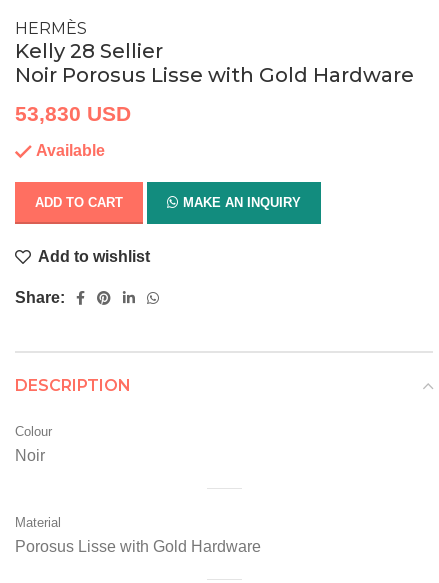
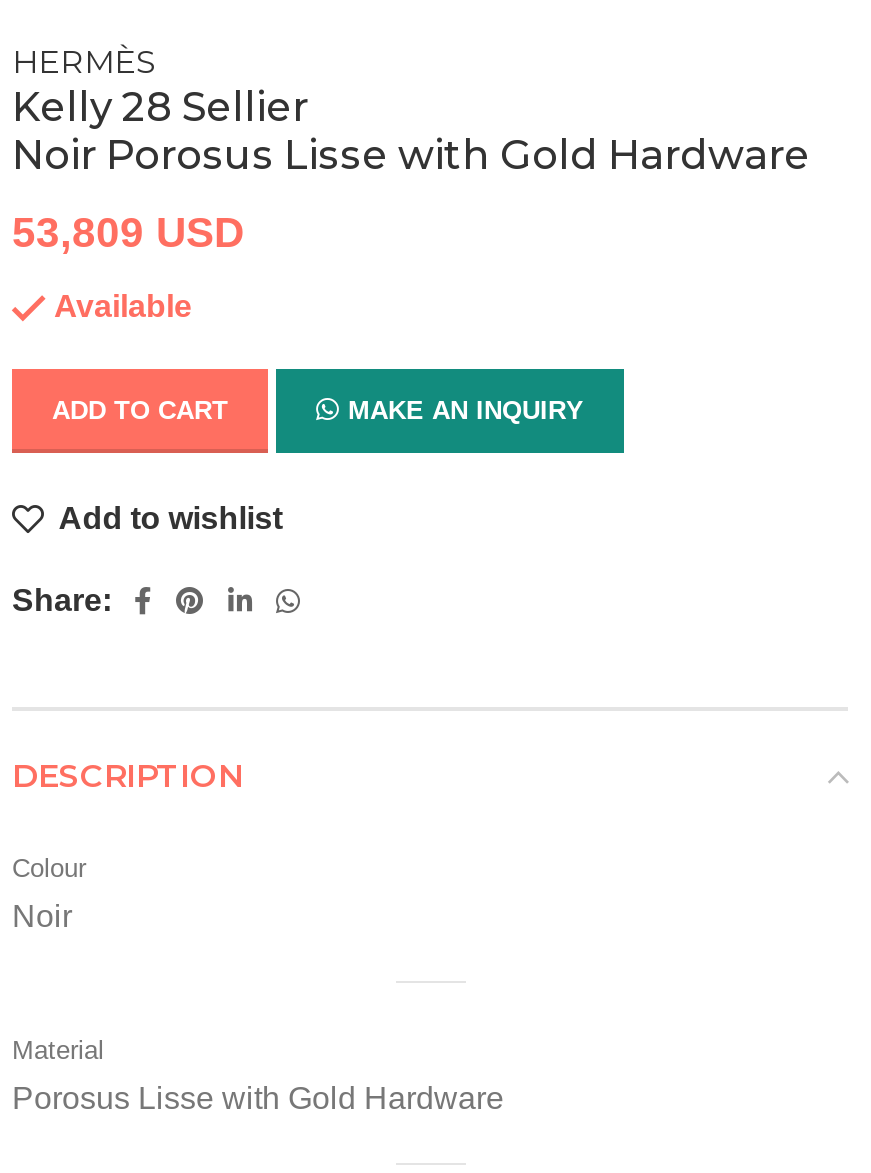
- 53,830 USD
+ 53,809 USD
